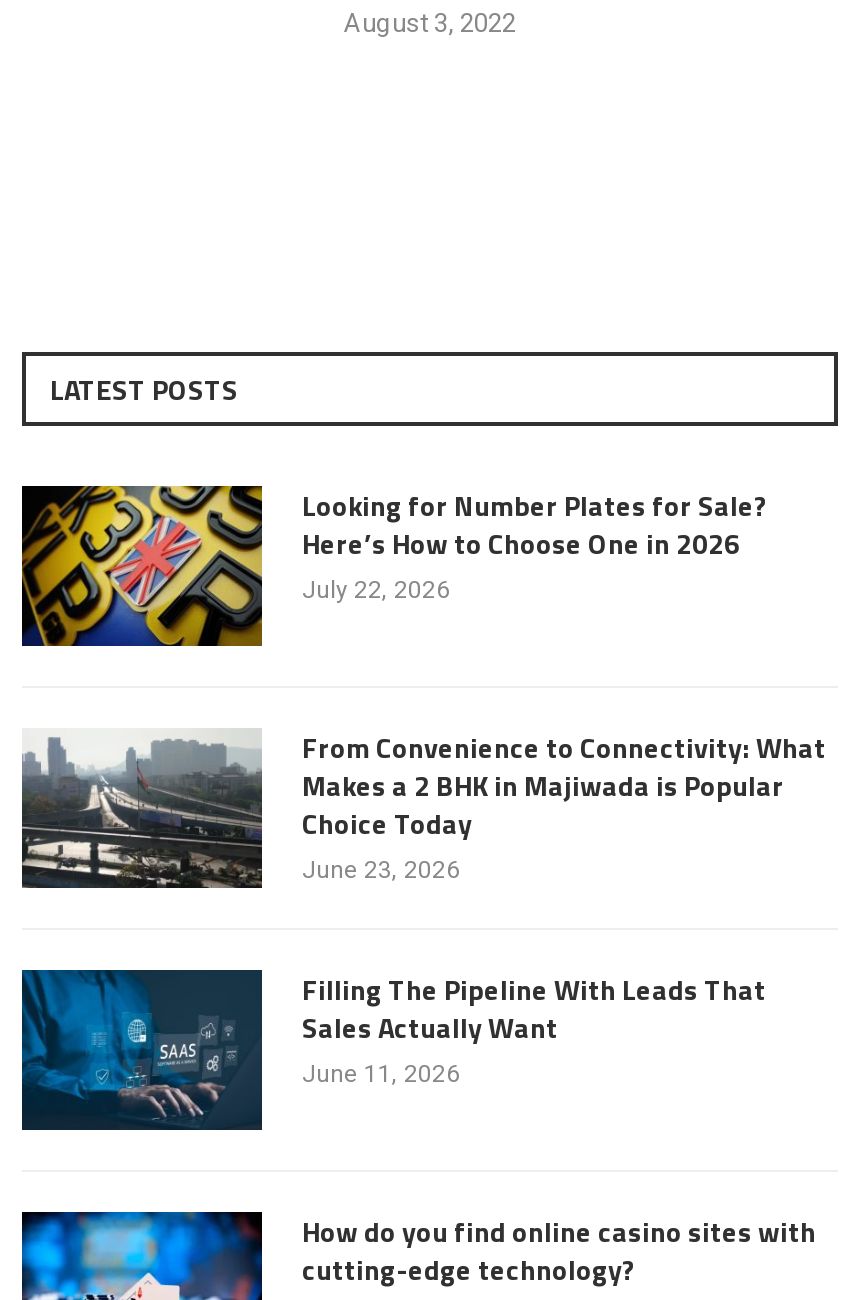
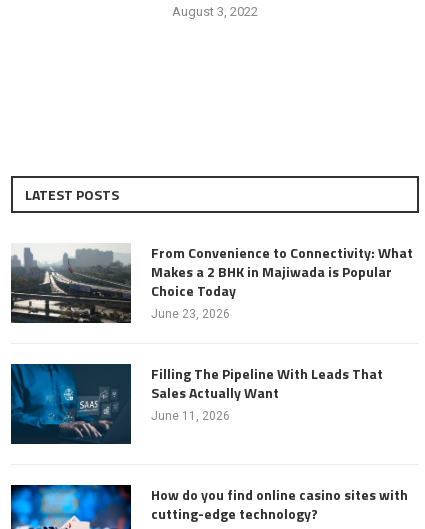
- [image]
- Looking for Number Plates for Sale?
- Here’s How to Choose One in 2026
- July 22, 2026
